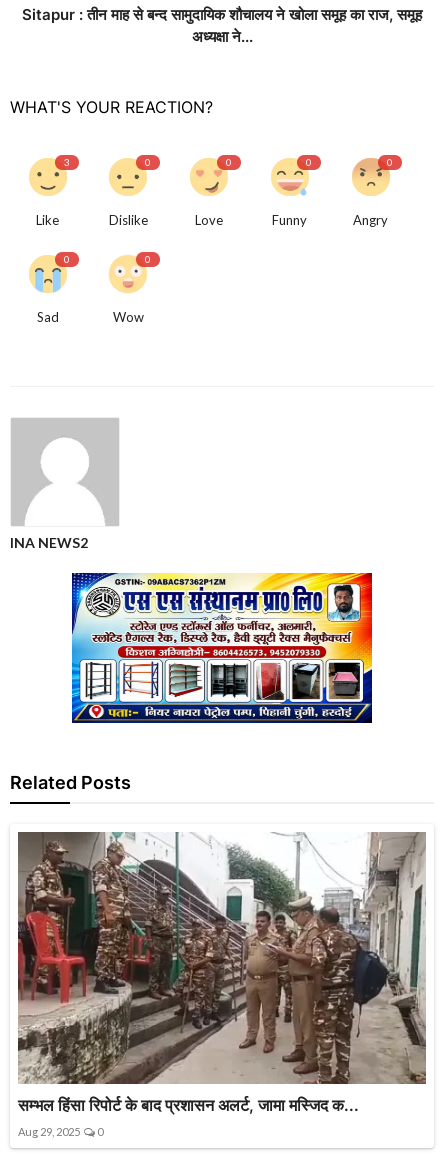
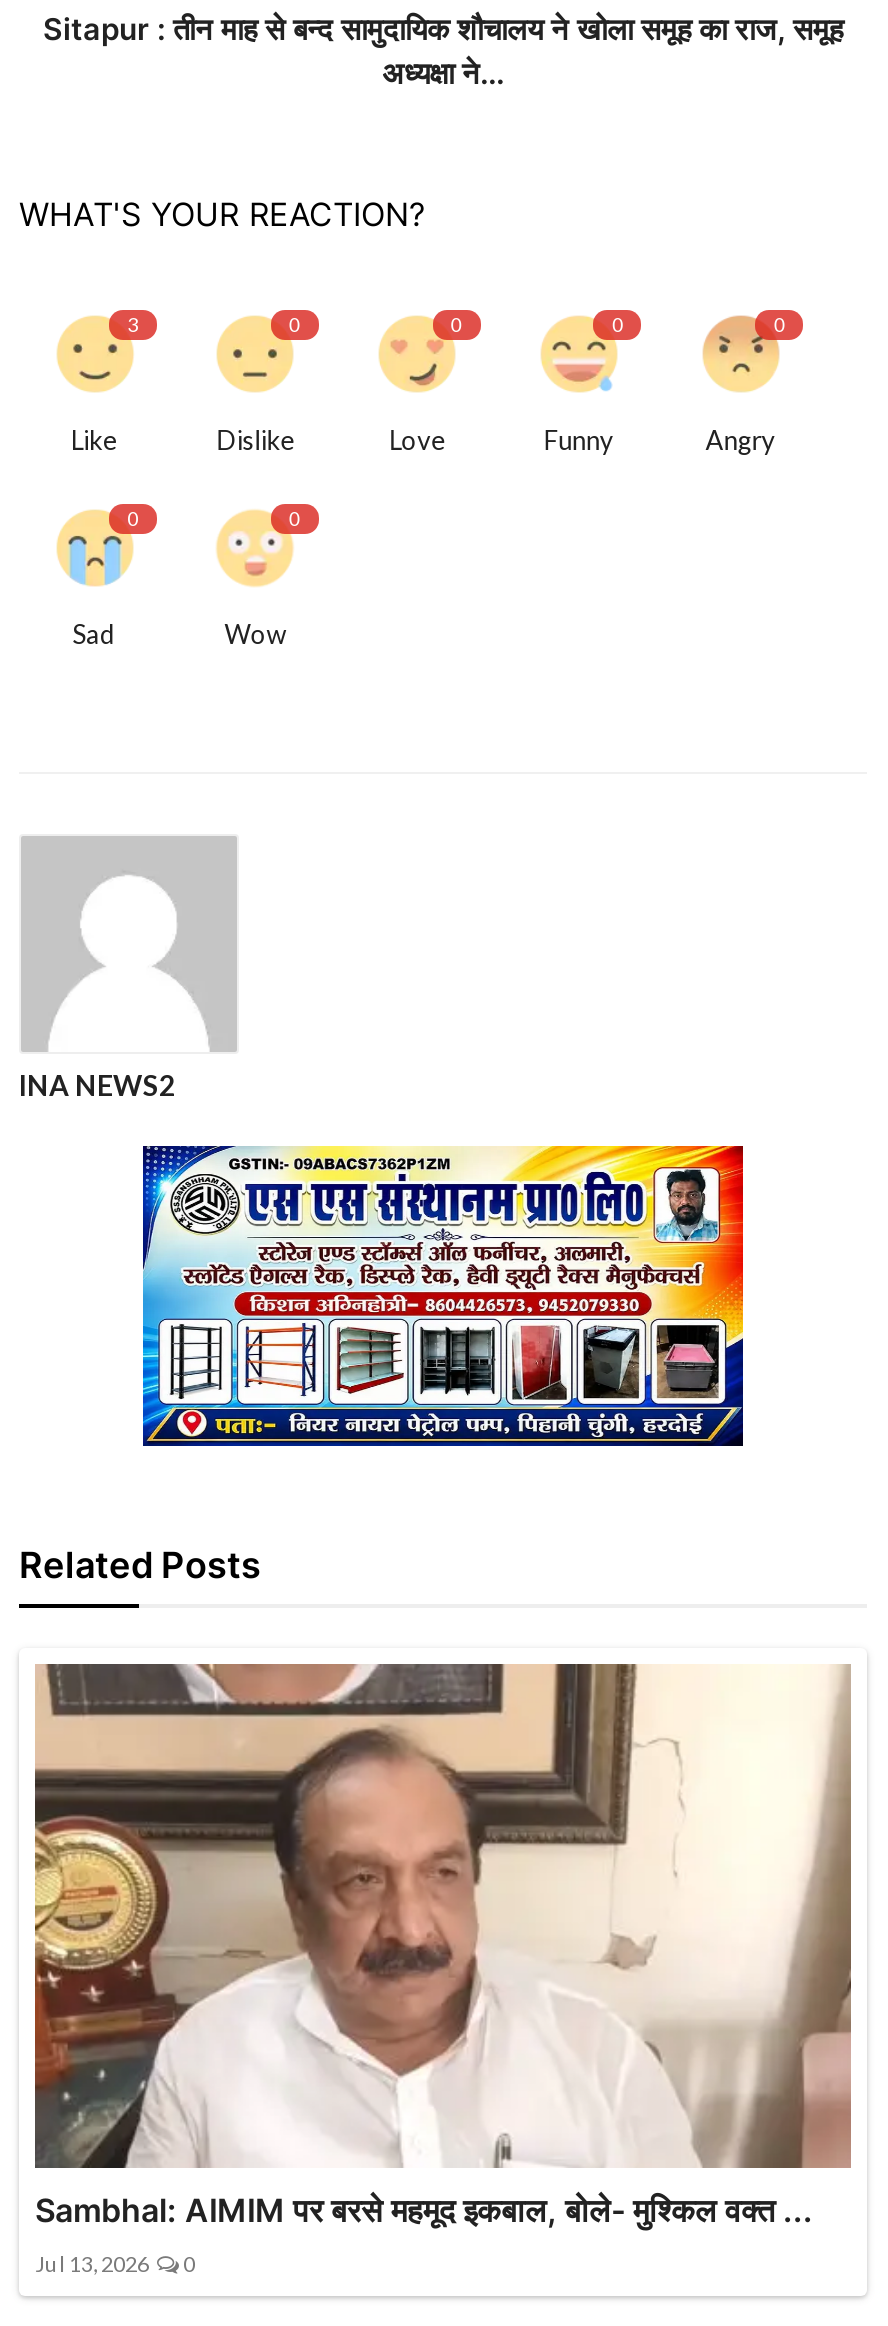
- [image]
- सम्भल हिंसा रिपोर्ट के बाद प्रशासन अलर्ट, जामा मस्जिद क...
+ [image]
+ Sambhal: AIMIM पर बरसे महमूद इकबाल, बोले- मुश्किल वक्त ...

- Aug 29, 2025 0
+ Jul 13, 2026 0
